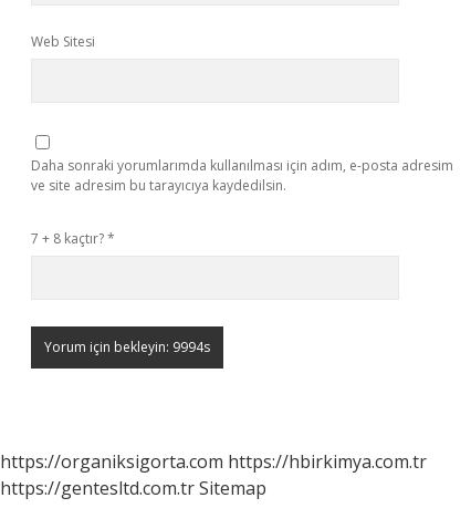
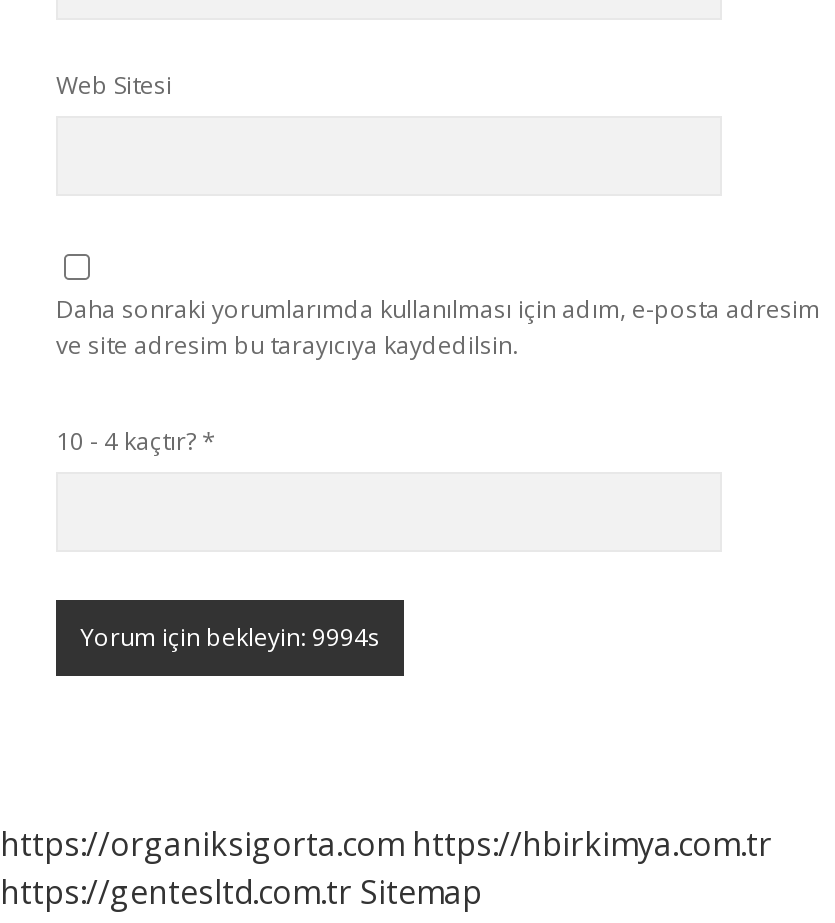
- 7 + 8 kaçtır? *
+ 10 - 4 kaçtır? *
